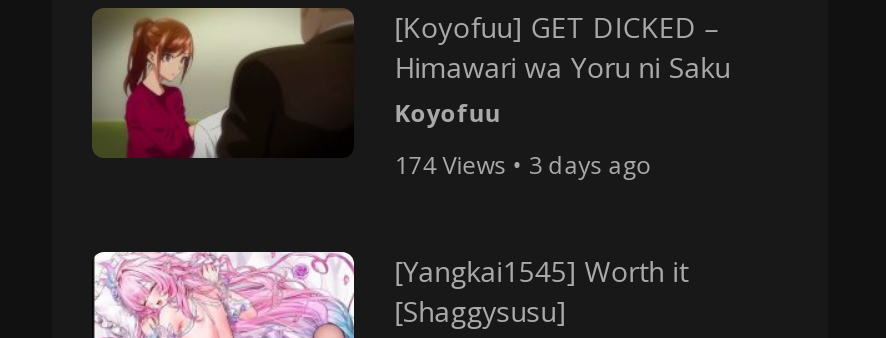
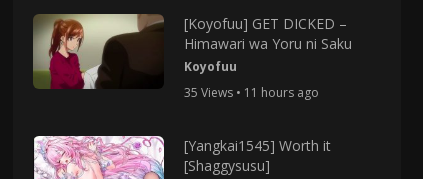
- 174 Views • 3 days ago
+ 35 Views • 11 hours ago
